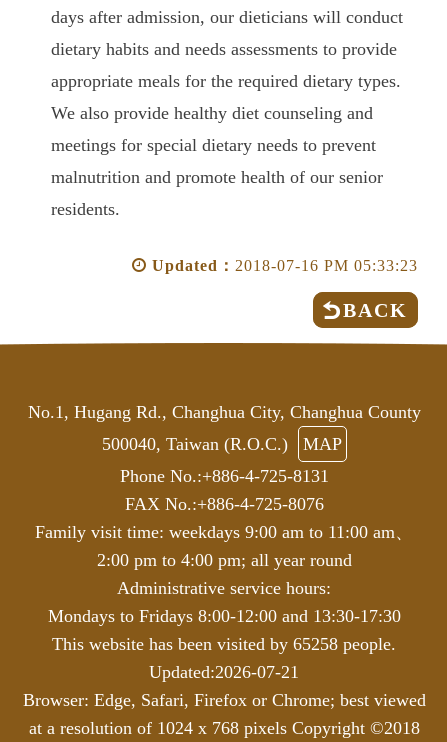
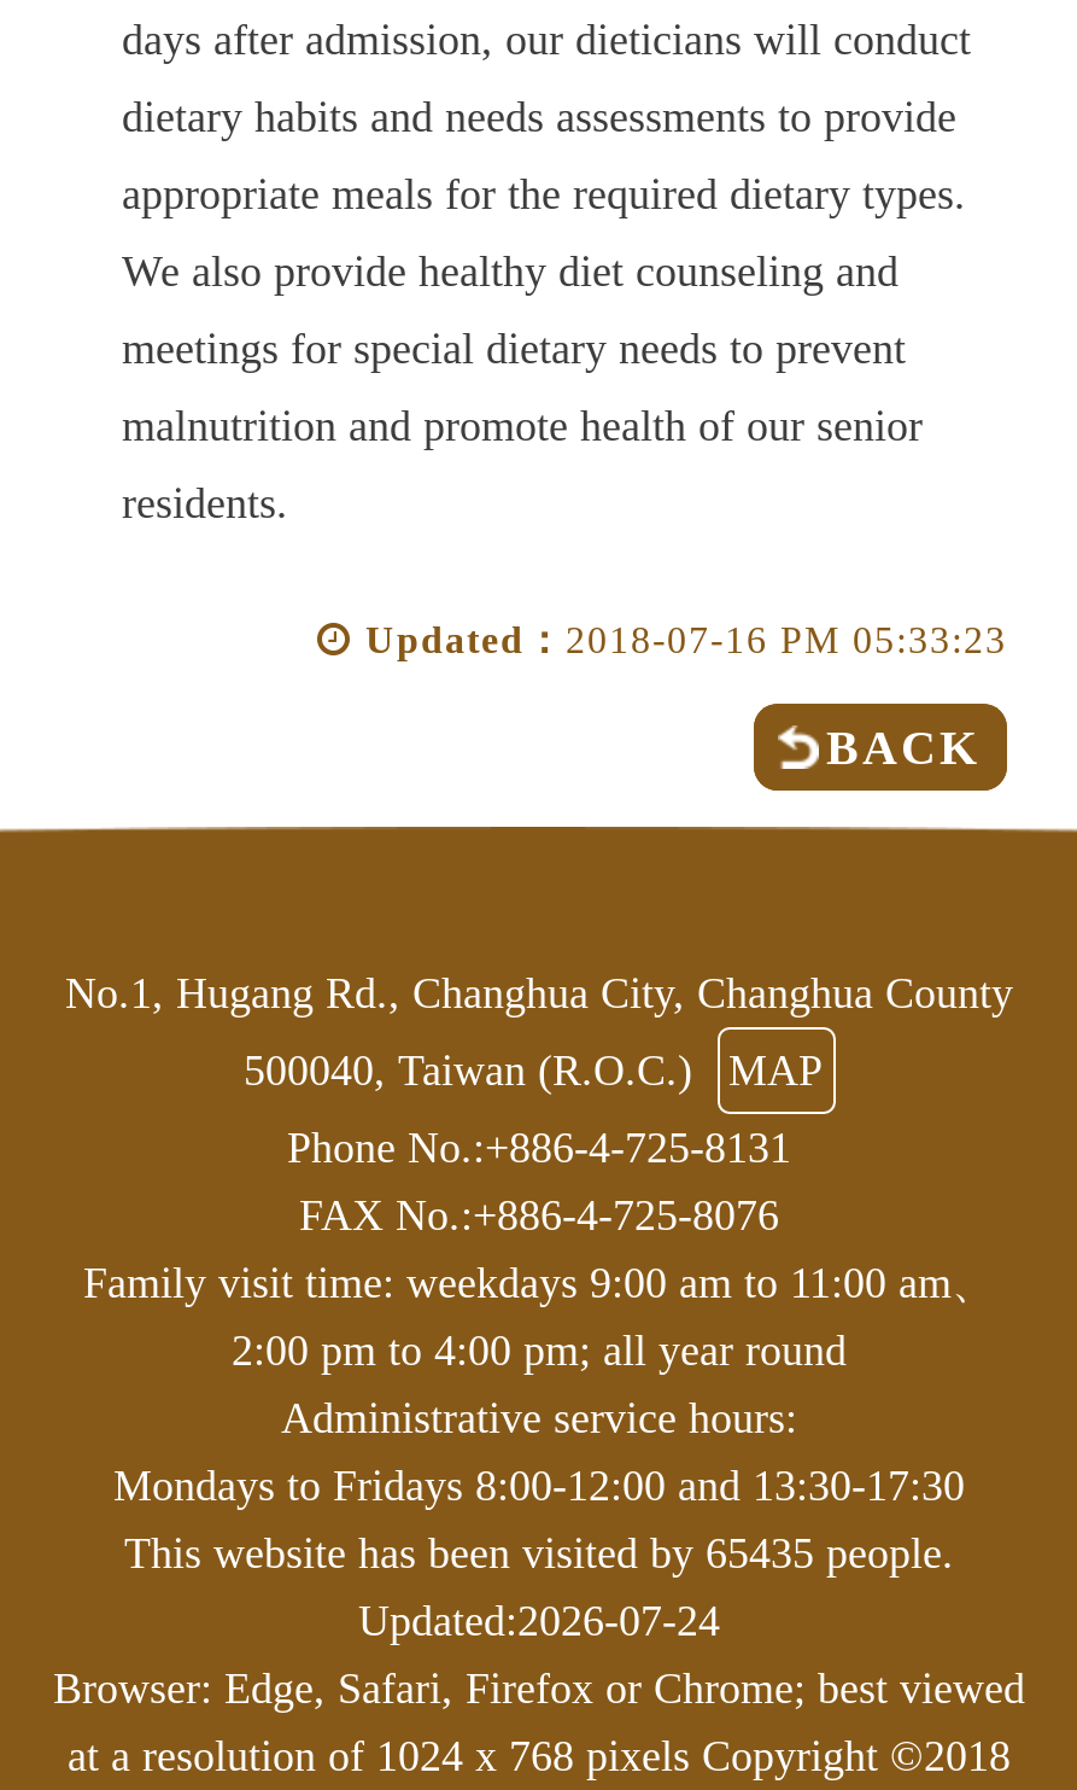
- This website has been visited by 65258 people.
- Updated:2026-07-21
+ This website has been visited by 65435 people.
+ Updated:2026-07-24
